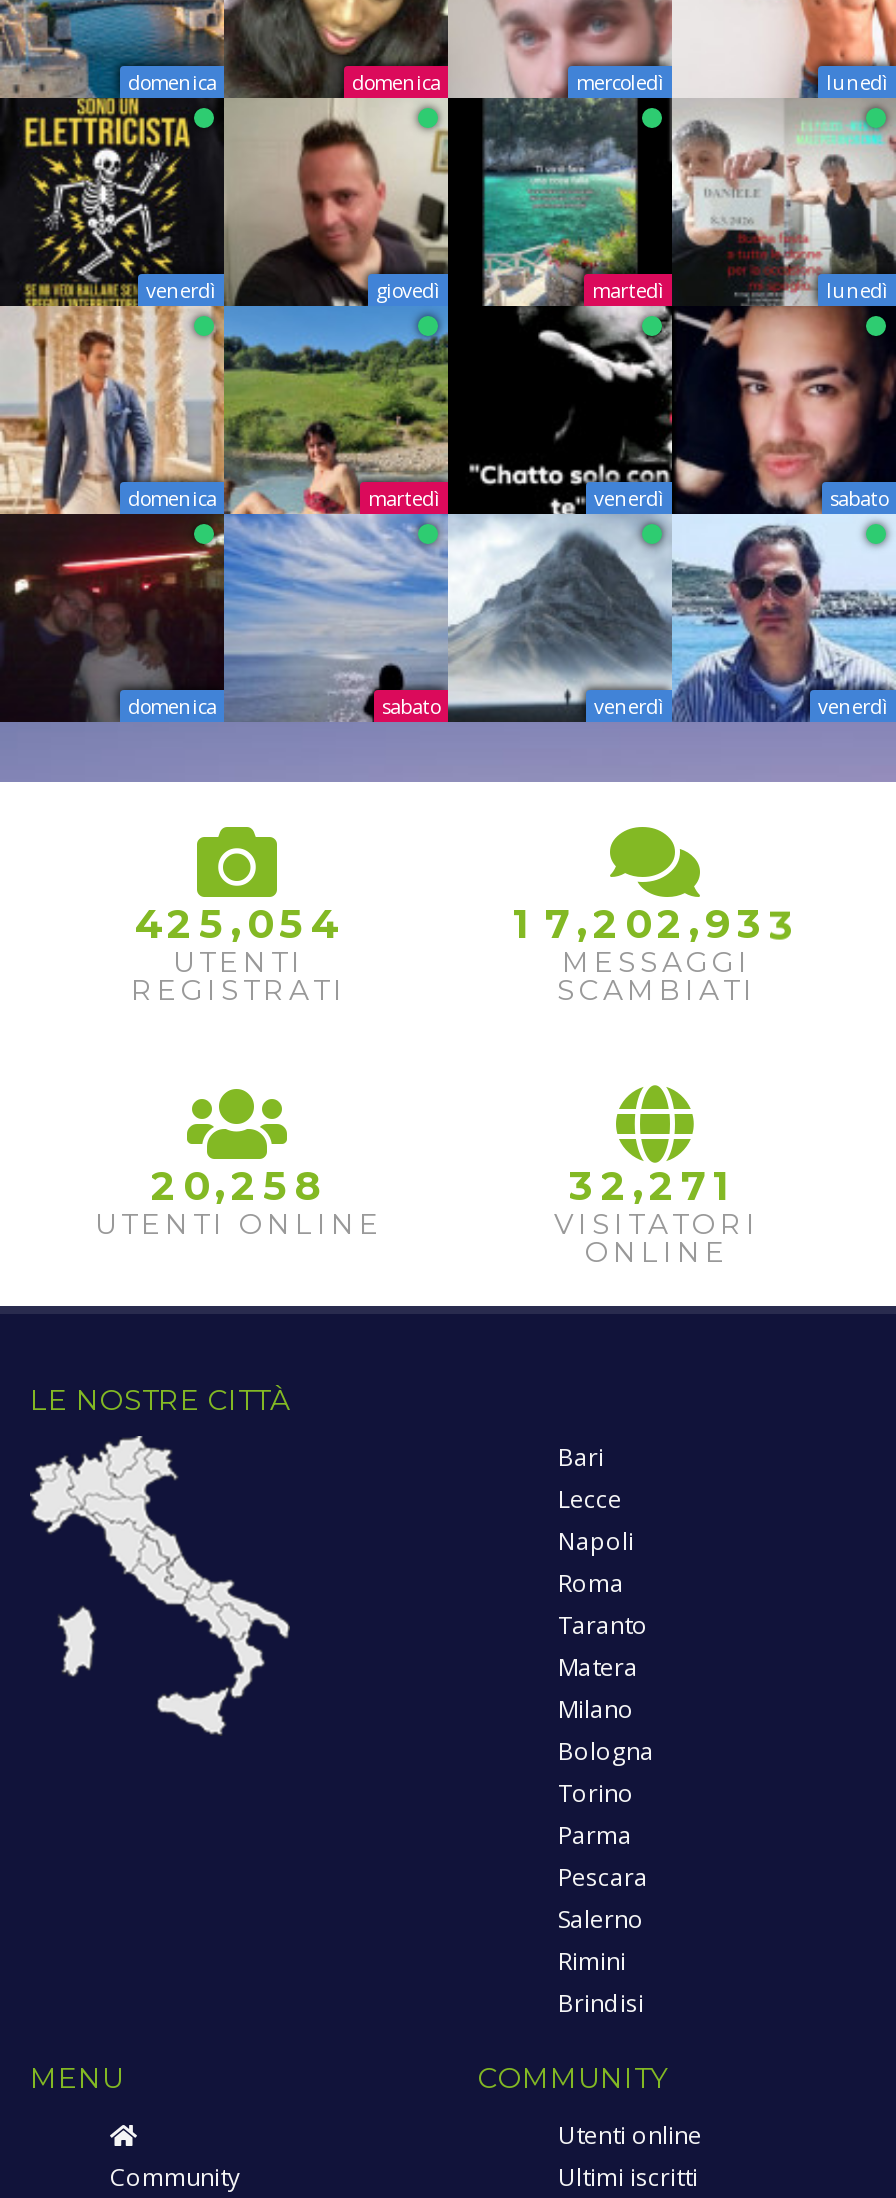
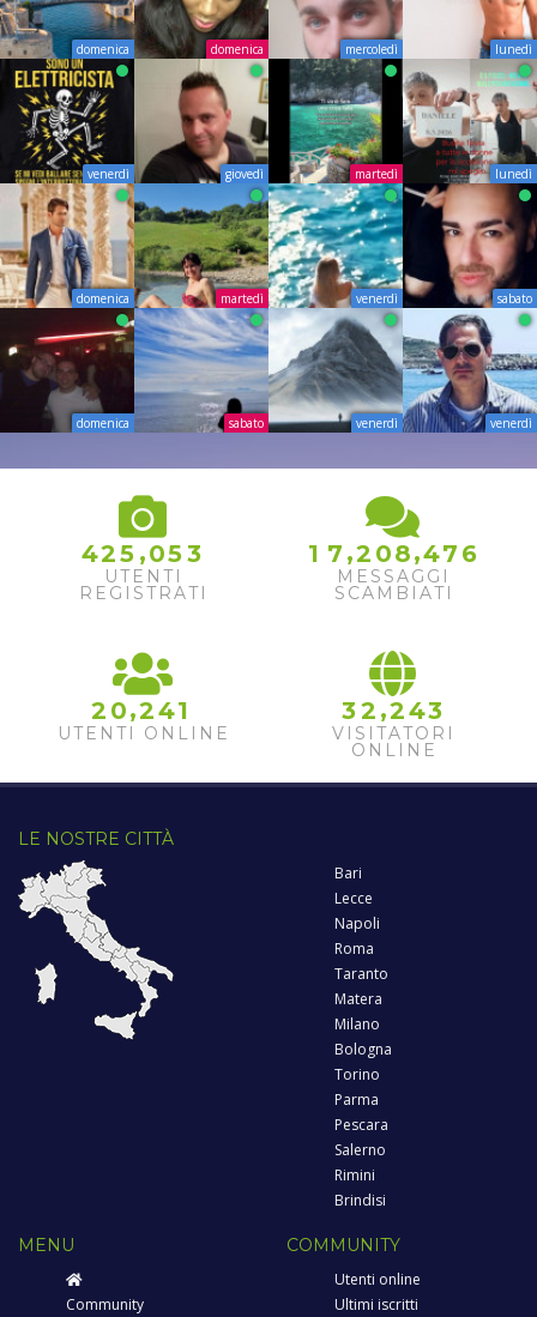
- [image]
+ [image]

- 42 5 ,05 4
+ 42 5 ,05 3

- 1 7,2 02,9 3 3
+ 1 7,2 08,47 6

- 2 0,25 8
+ 2 0,241

- 3 2,2 7 1
+ 3 2,2 4 3
